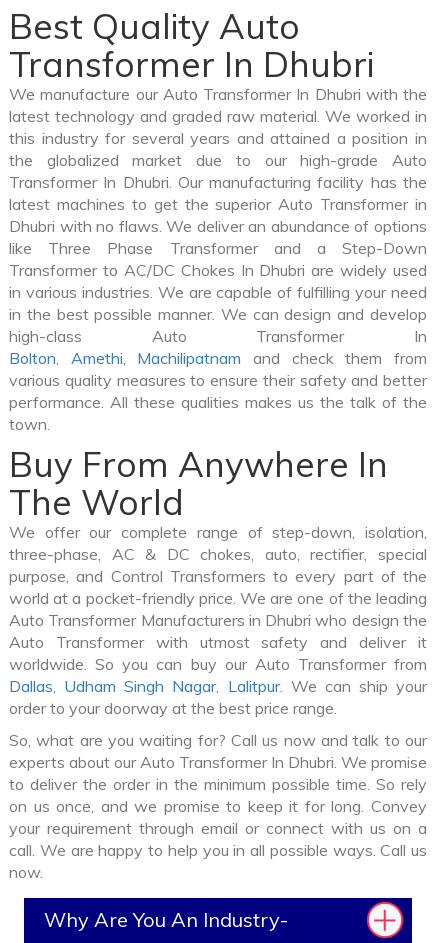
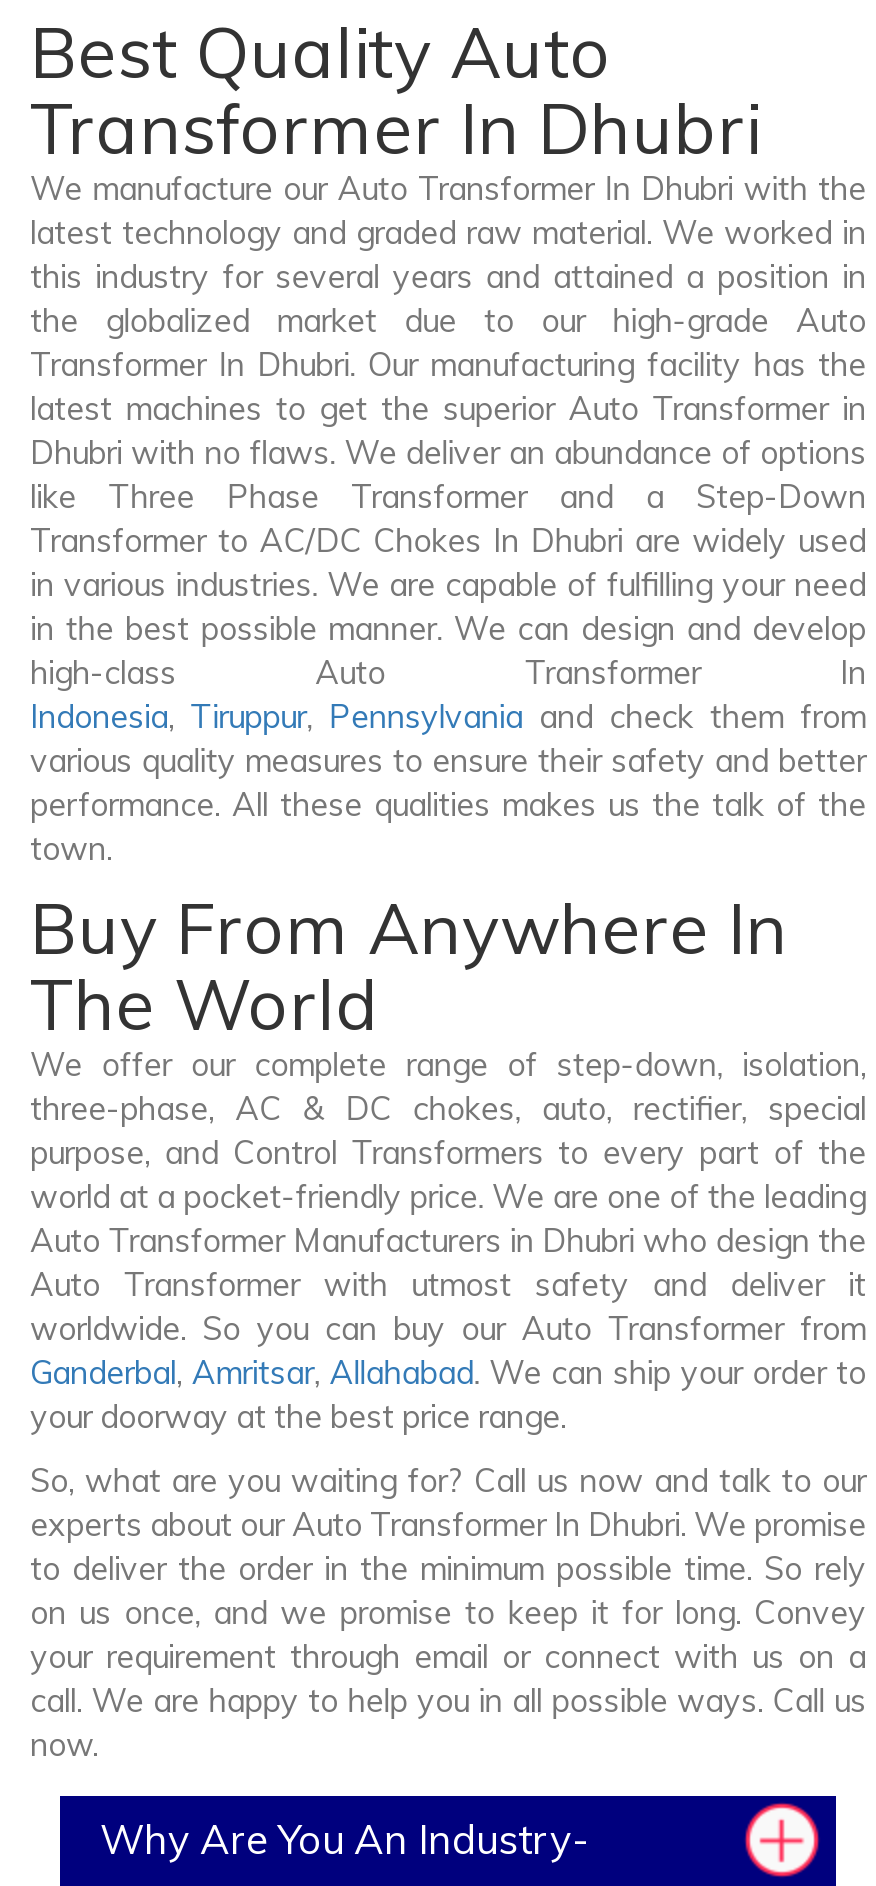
- Bolton, Amethi, Machilipatnam and check them from
+ Indonesia, Tiruppur, Pennsylvania and check them from

- Dallas, Udham Singh Nagar, Lalitpur. We can ship your
- order to your doorway at the best price range.
+ Ganderbal, Amritsar, Allahabad. We can ship your order to
+ your doorway at the best price range.
